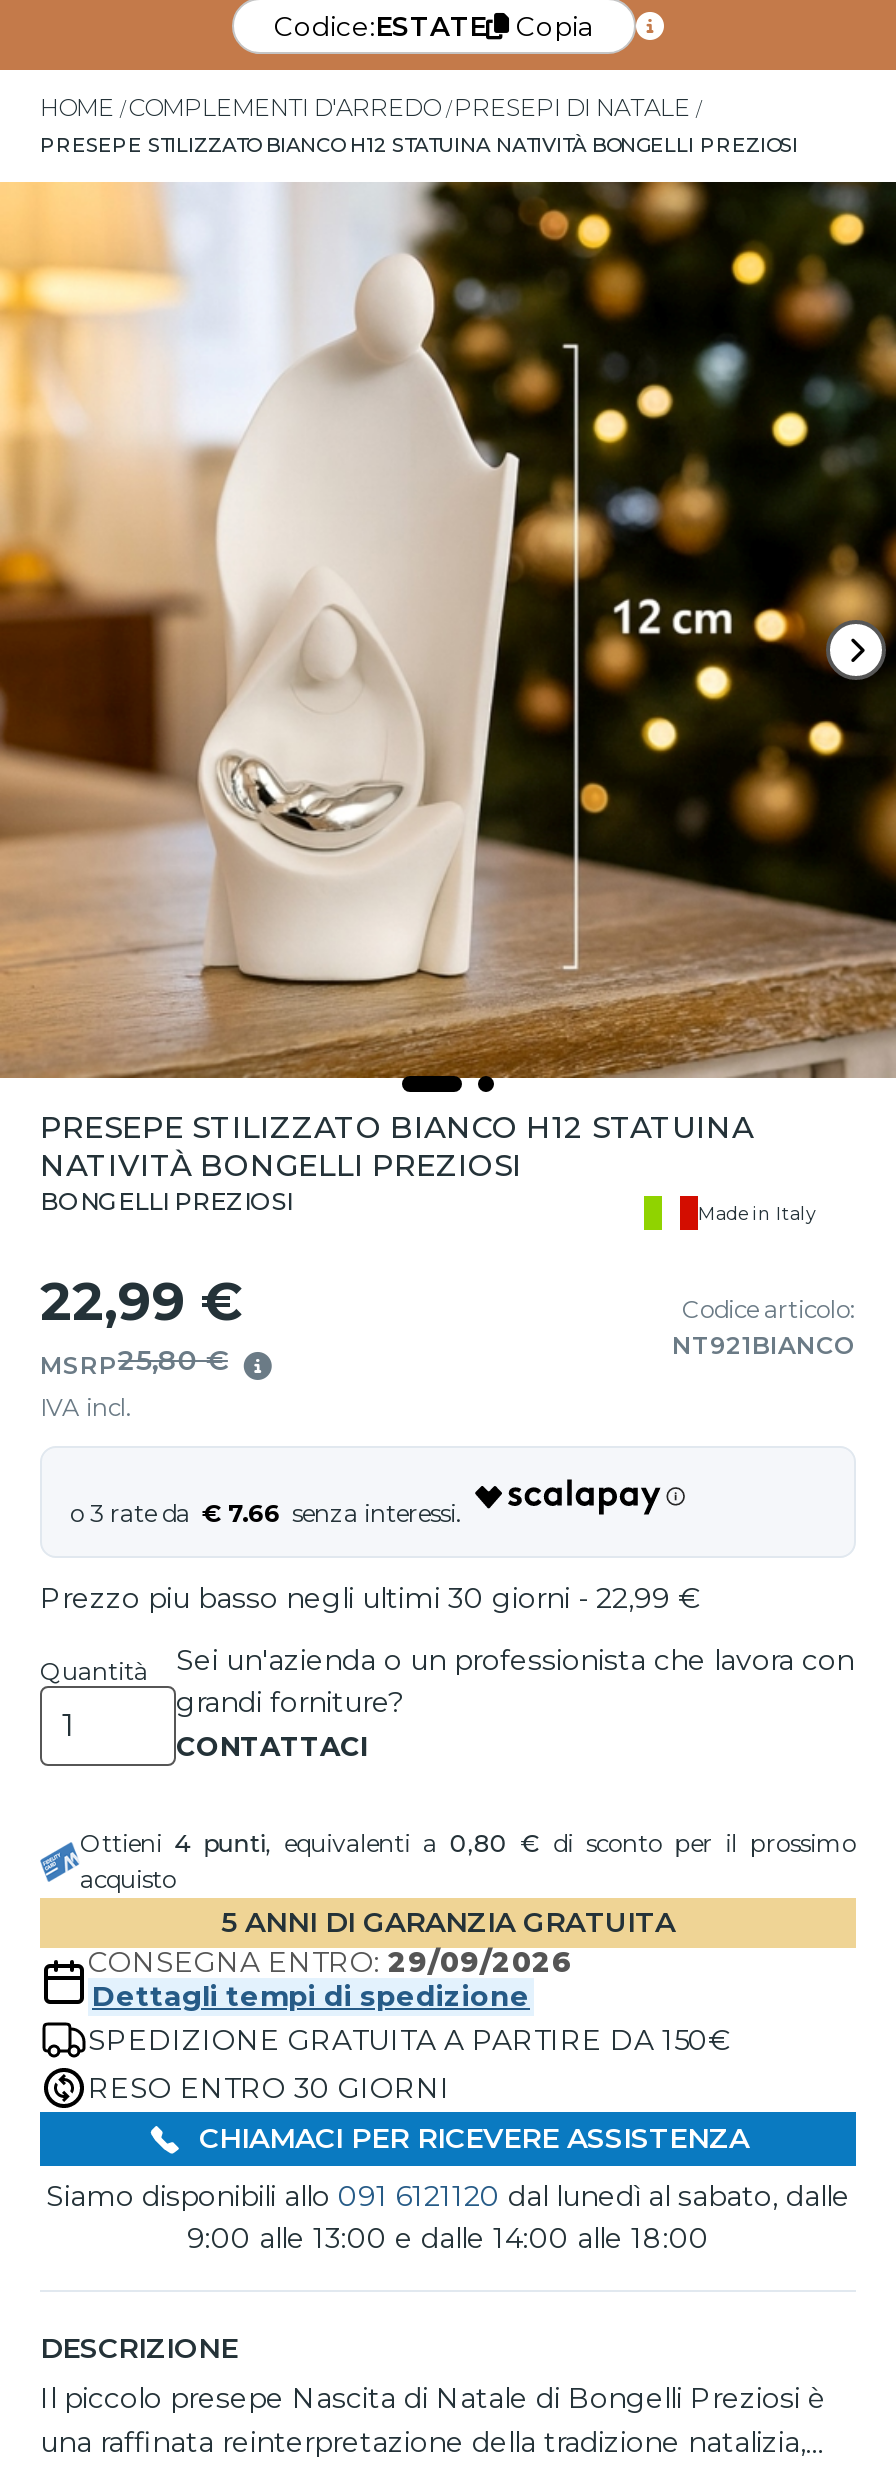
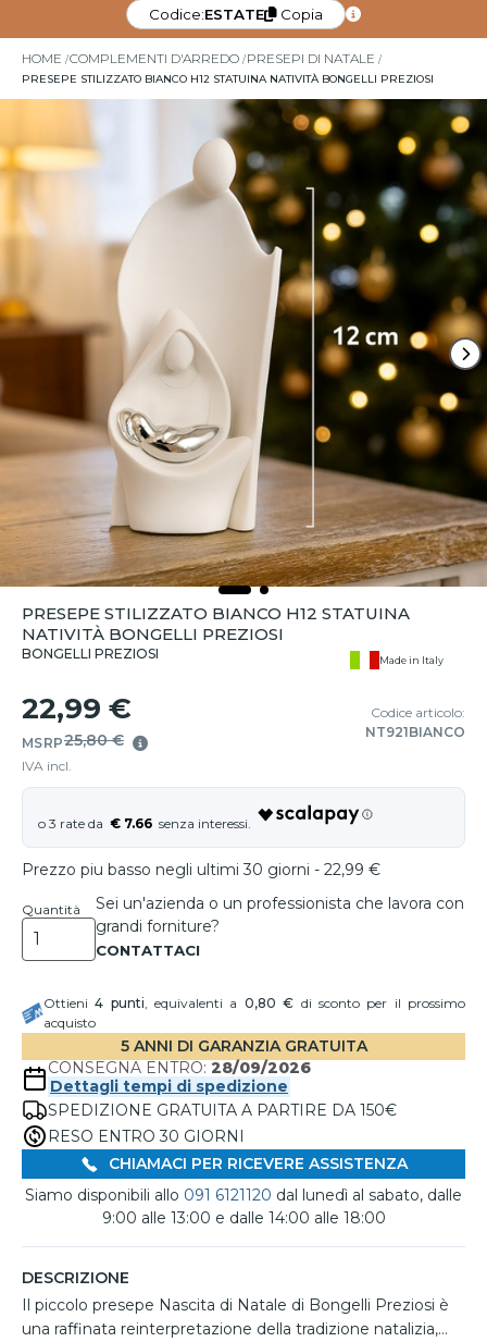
- CONSEGNA ENTRO: 29/09/2026
+ CONSEGNA ENTRO: 28/09/2026
